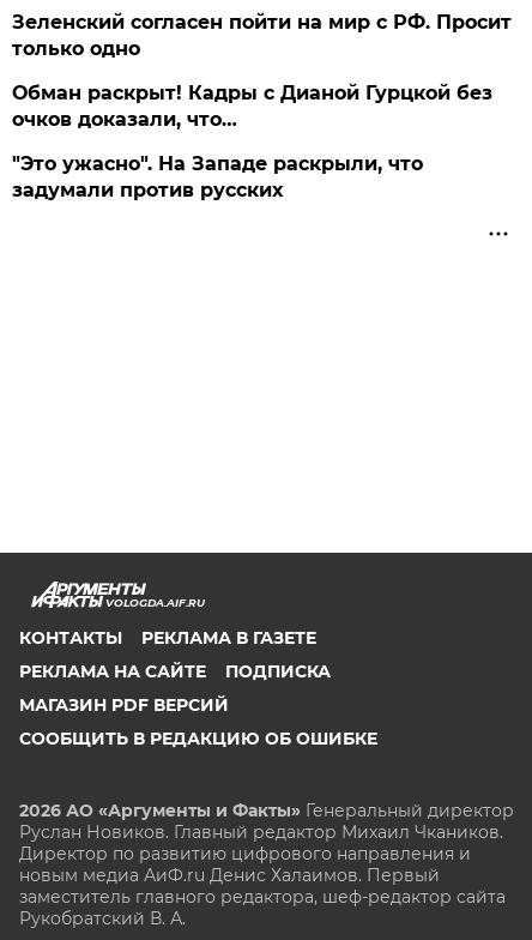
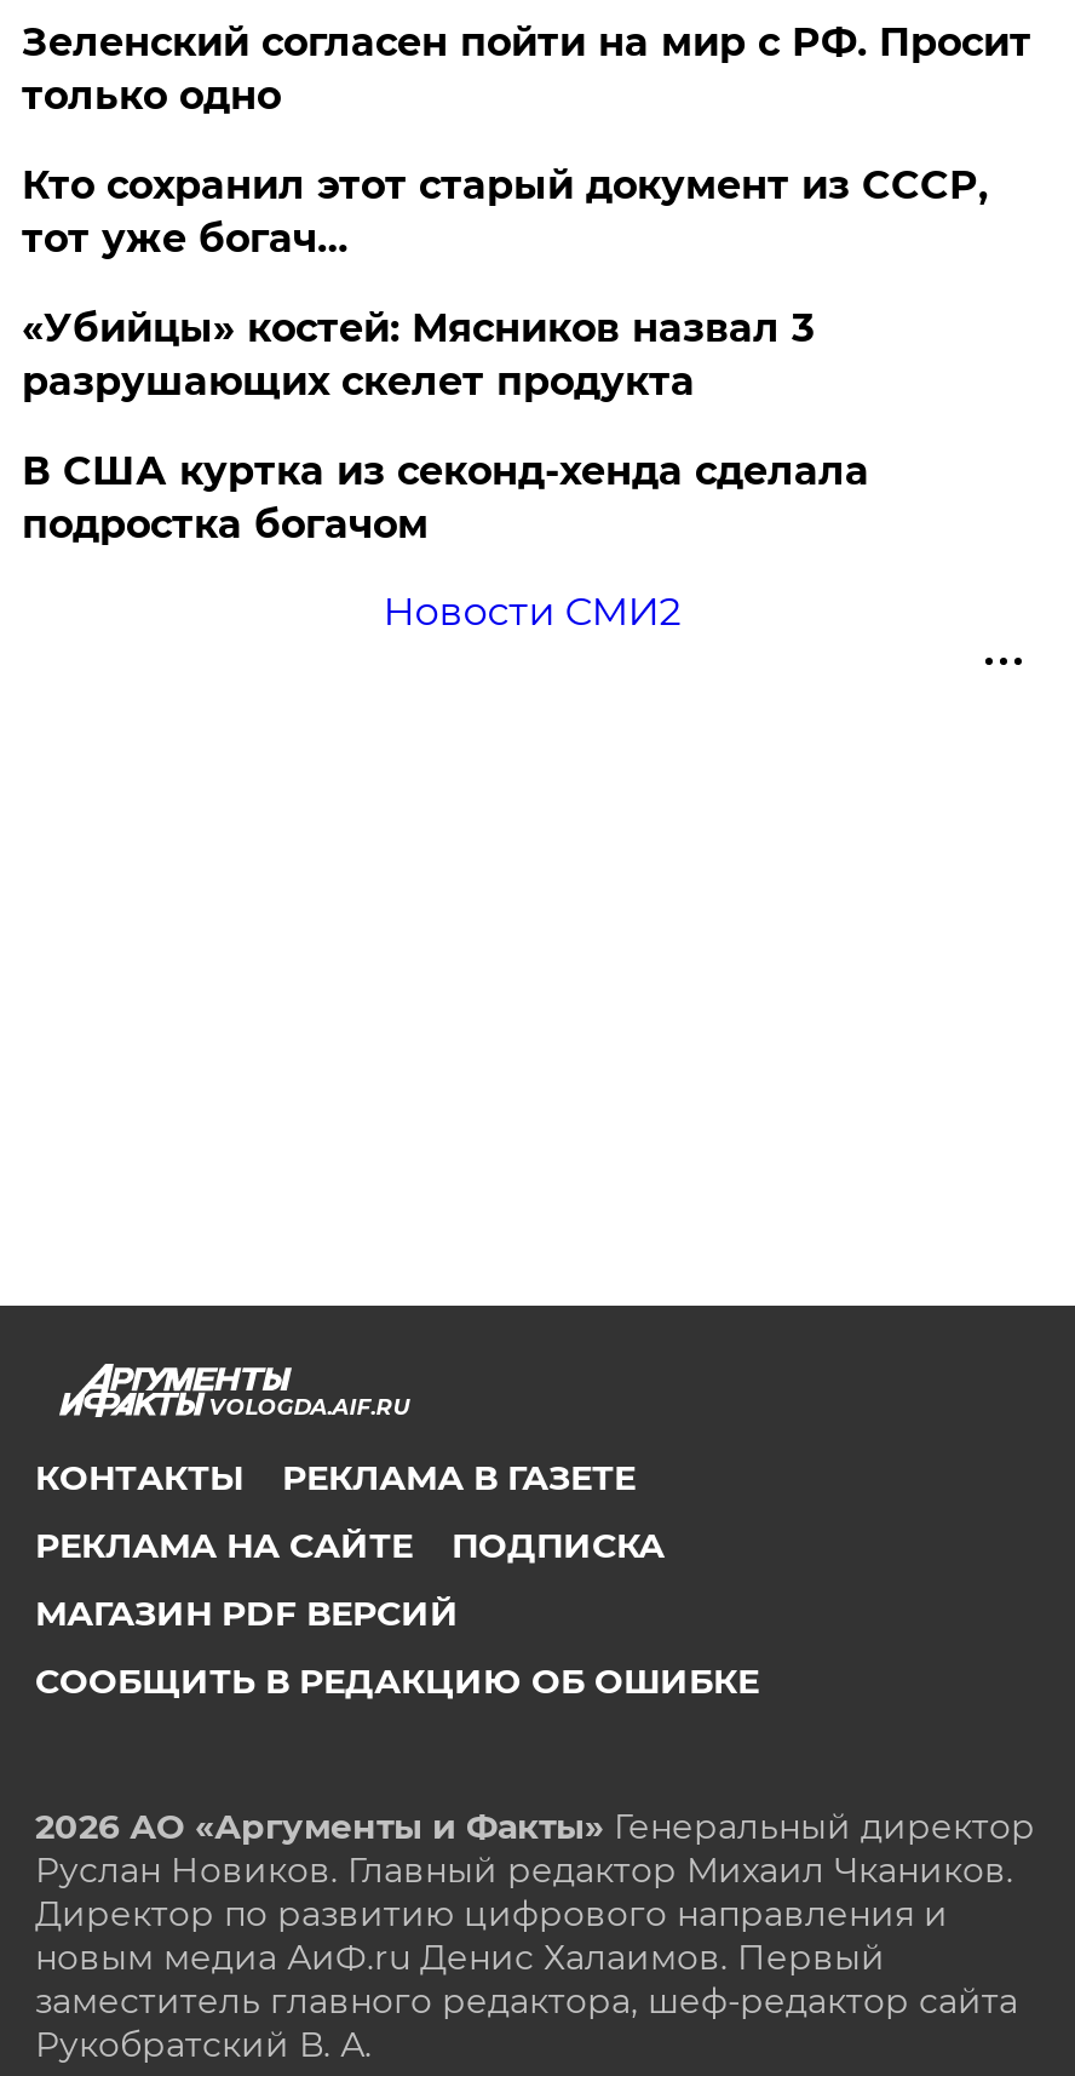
- Обман раскрыт! Кадры с Дианой Гурцкой без
- очков доказали, что…
- "Это ужасно". На Западе раскрыли, что
- задумали против русских
+ Кто сохранил этот старый документ из СССР,
+ тот уже богач…
+ «Убийцы» костей: Мясников назвал 3
+ разрушающих скелет продукта
+ В США куртка из секонд-хенда сделала
+ подростка богачом
+ Новости СМИ2
